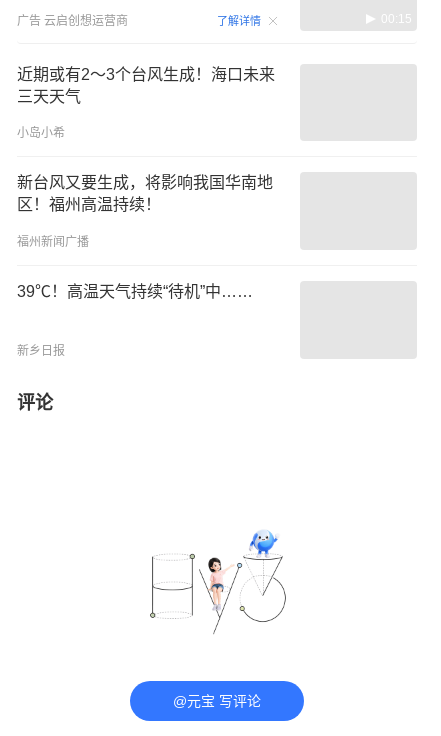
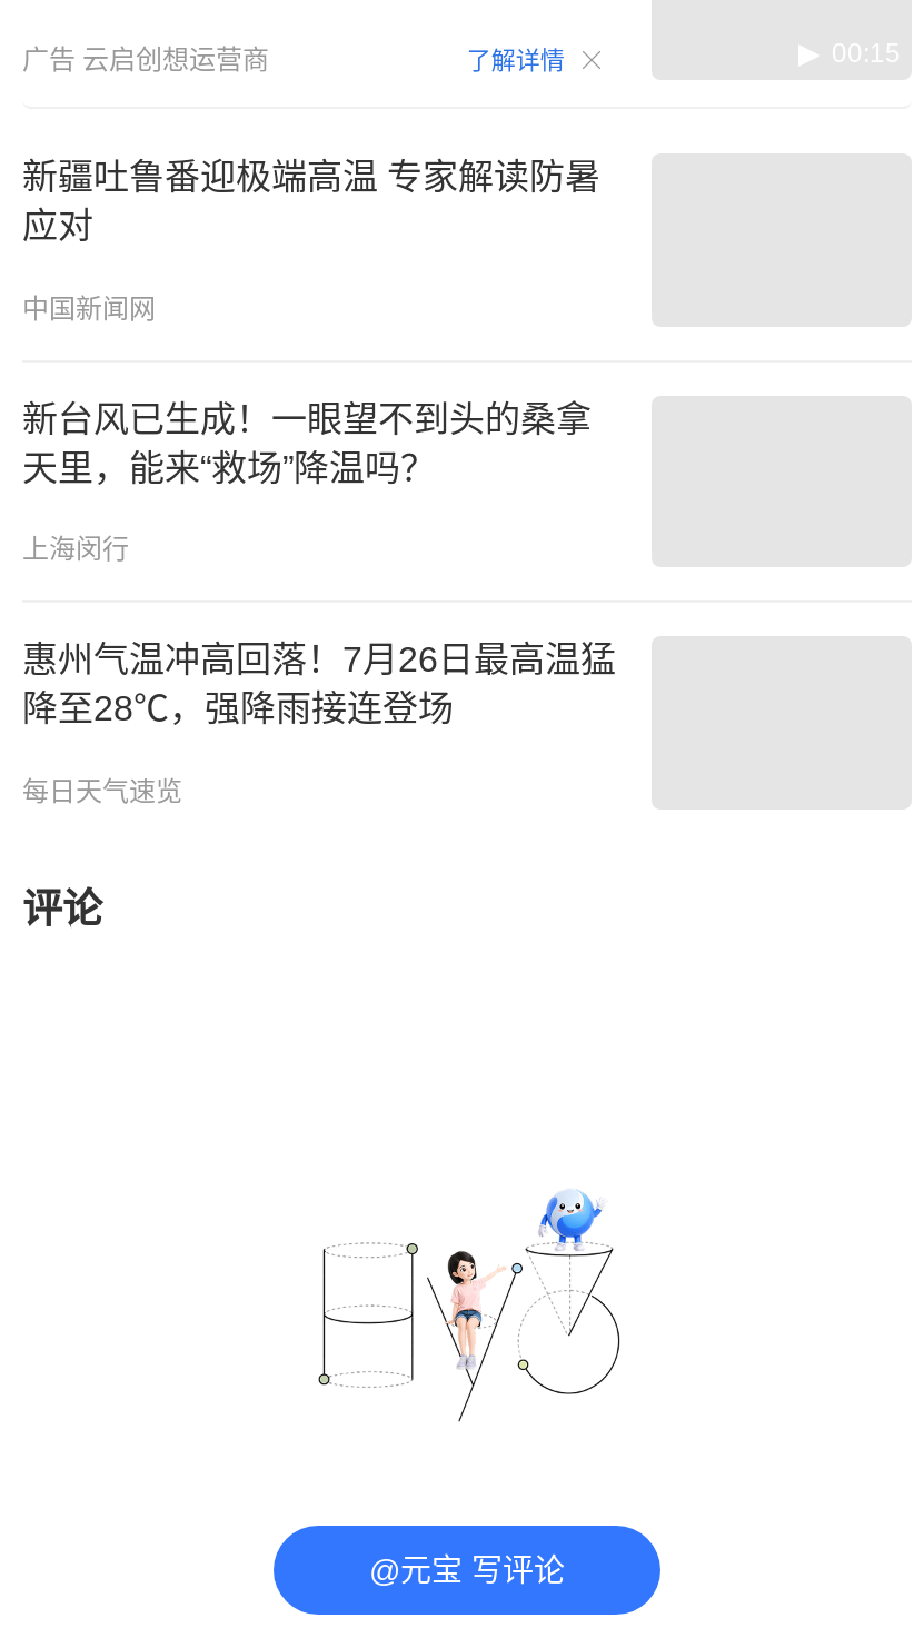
- 近期或有2～3个台风生成！海口未来
- 三天天气
+ 新疆吐鲁番迎极端高温 专家解读防暑
+ 应对

- 小岛小希
+ 中国新闻网

- 新台风又要生成，将影响我国华南地
- 区！福州高温持续！
+ 新台风已生成！一眼望不到头的桑拿
+ 天里，能来“救场”降温吗？

- 福州新闻广播
+ 上海闵行

- 39℃！高温天气持续“待机”中……
+ 惠州气温冲高回落！7月26日最高温猛
+ 降至28℃，强降雨接连登场

- 新乡日报
+ 每日天气速览
